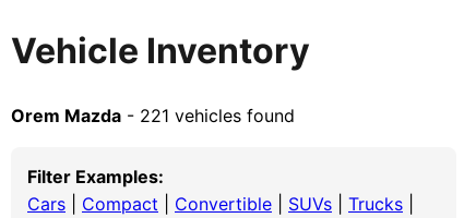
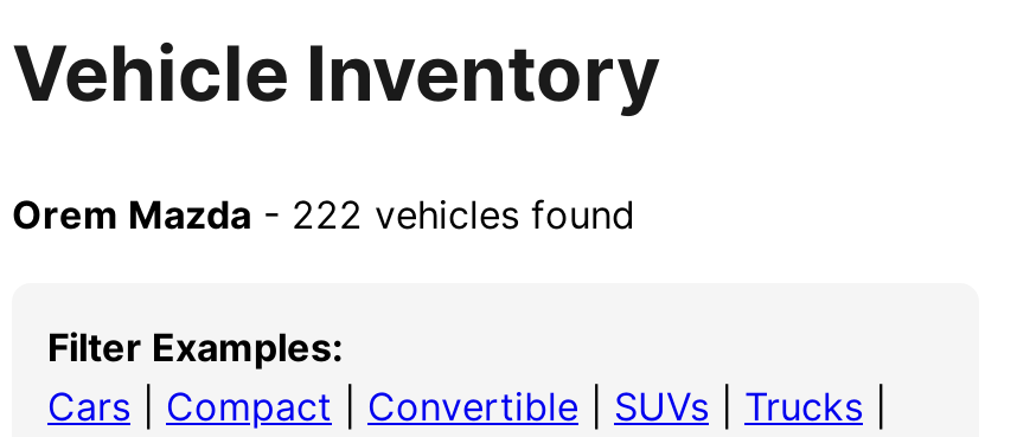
- Orem Mazda - 221 vehicles found
+ Orem Mazda - 222 vehicles found
